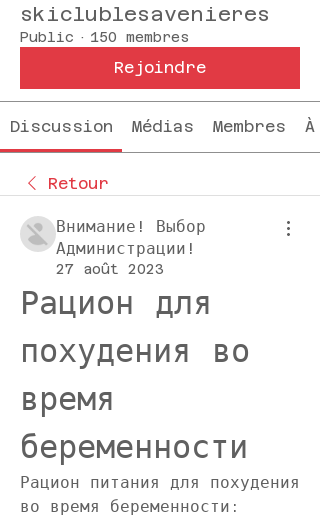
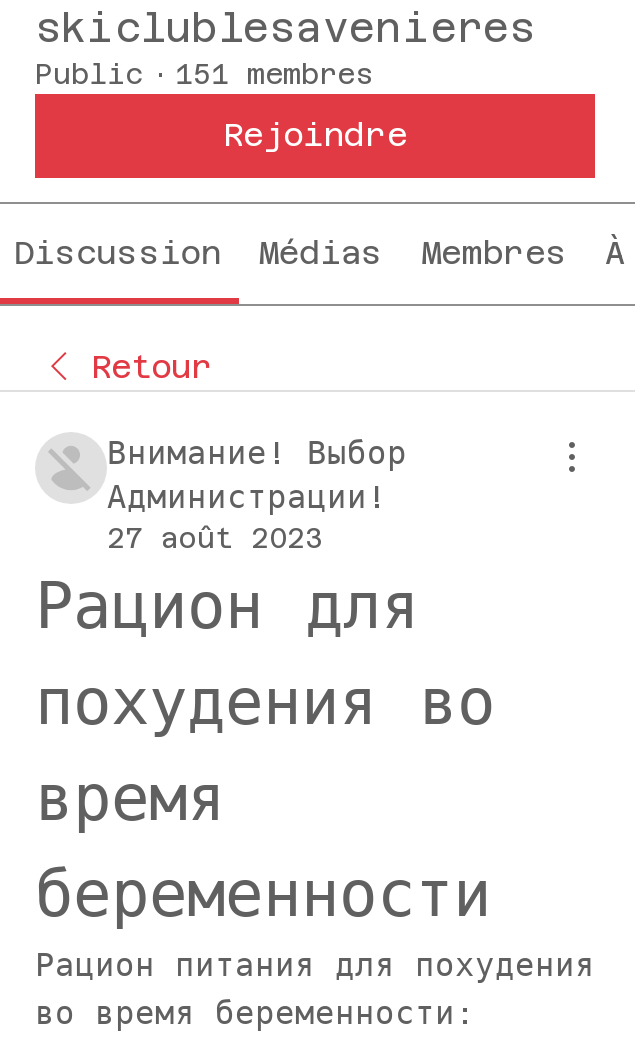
- Public · 150 membres
+ Public · 151 membres
